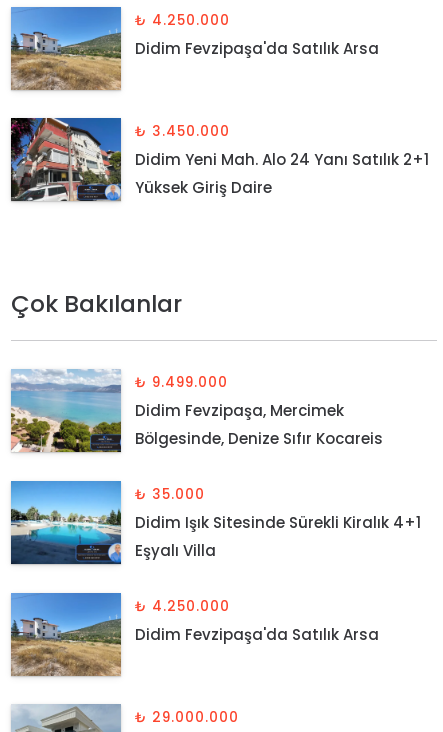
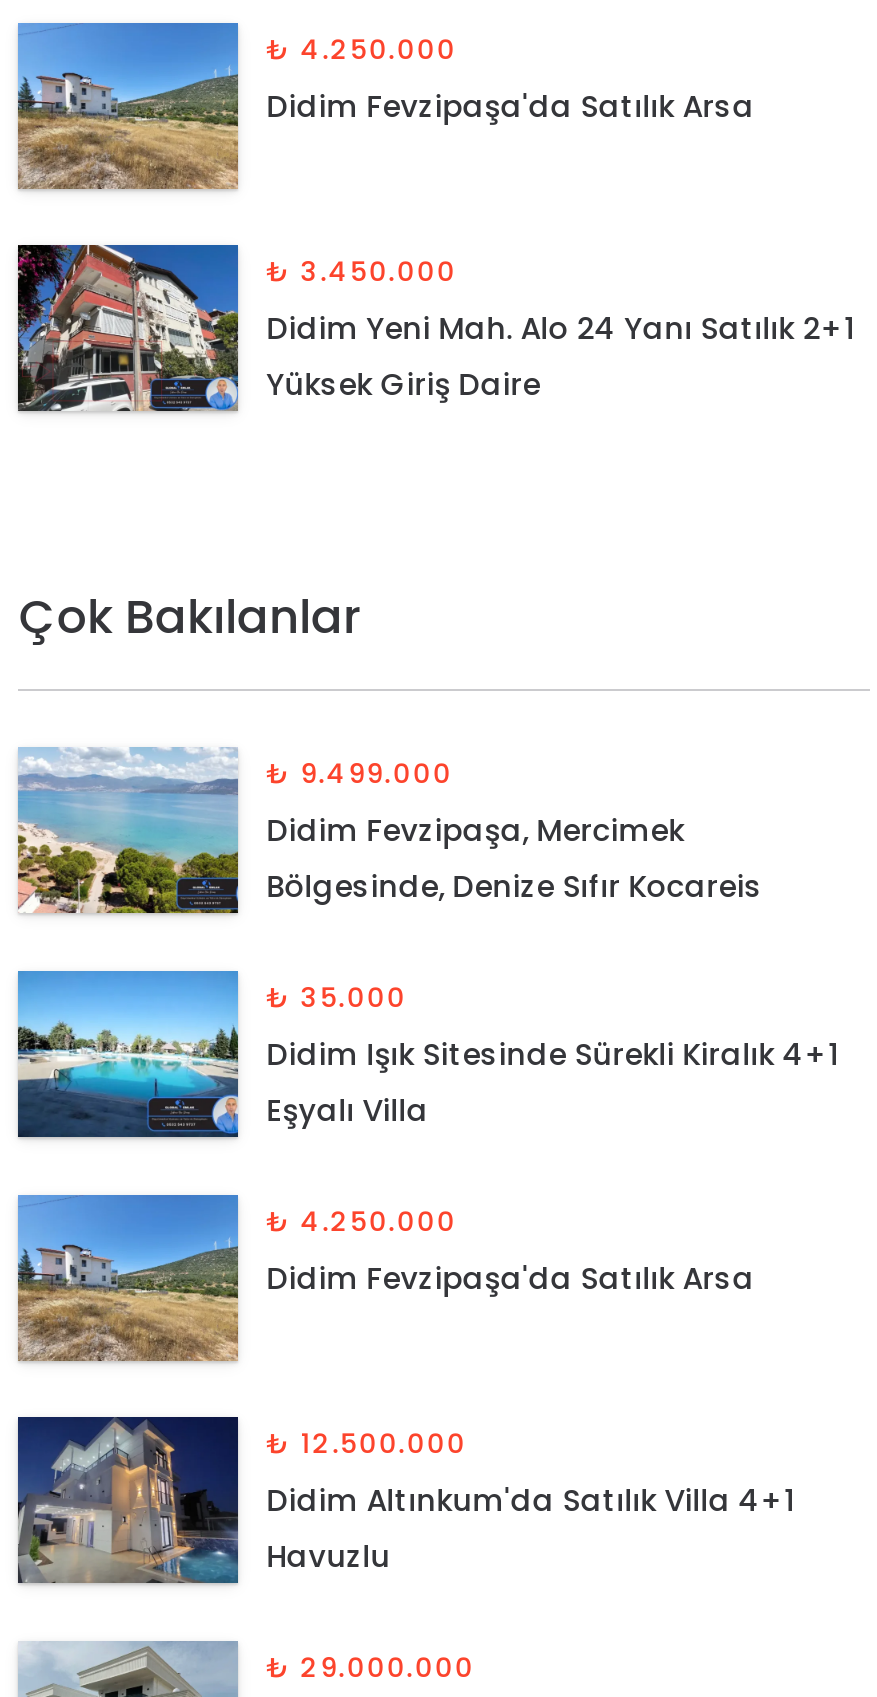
+ [image]
+ ₺ 12.500.000
+ Didim Altınkum'da Satılık Villa 4+1
+ Havuzlu
